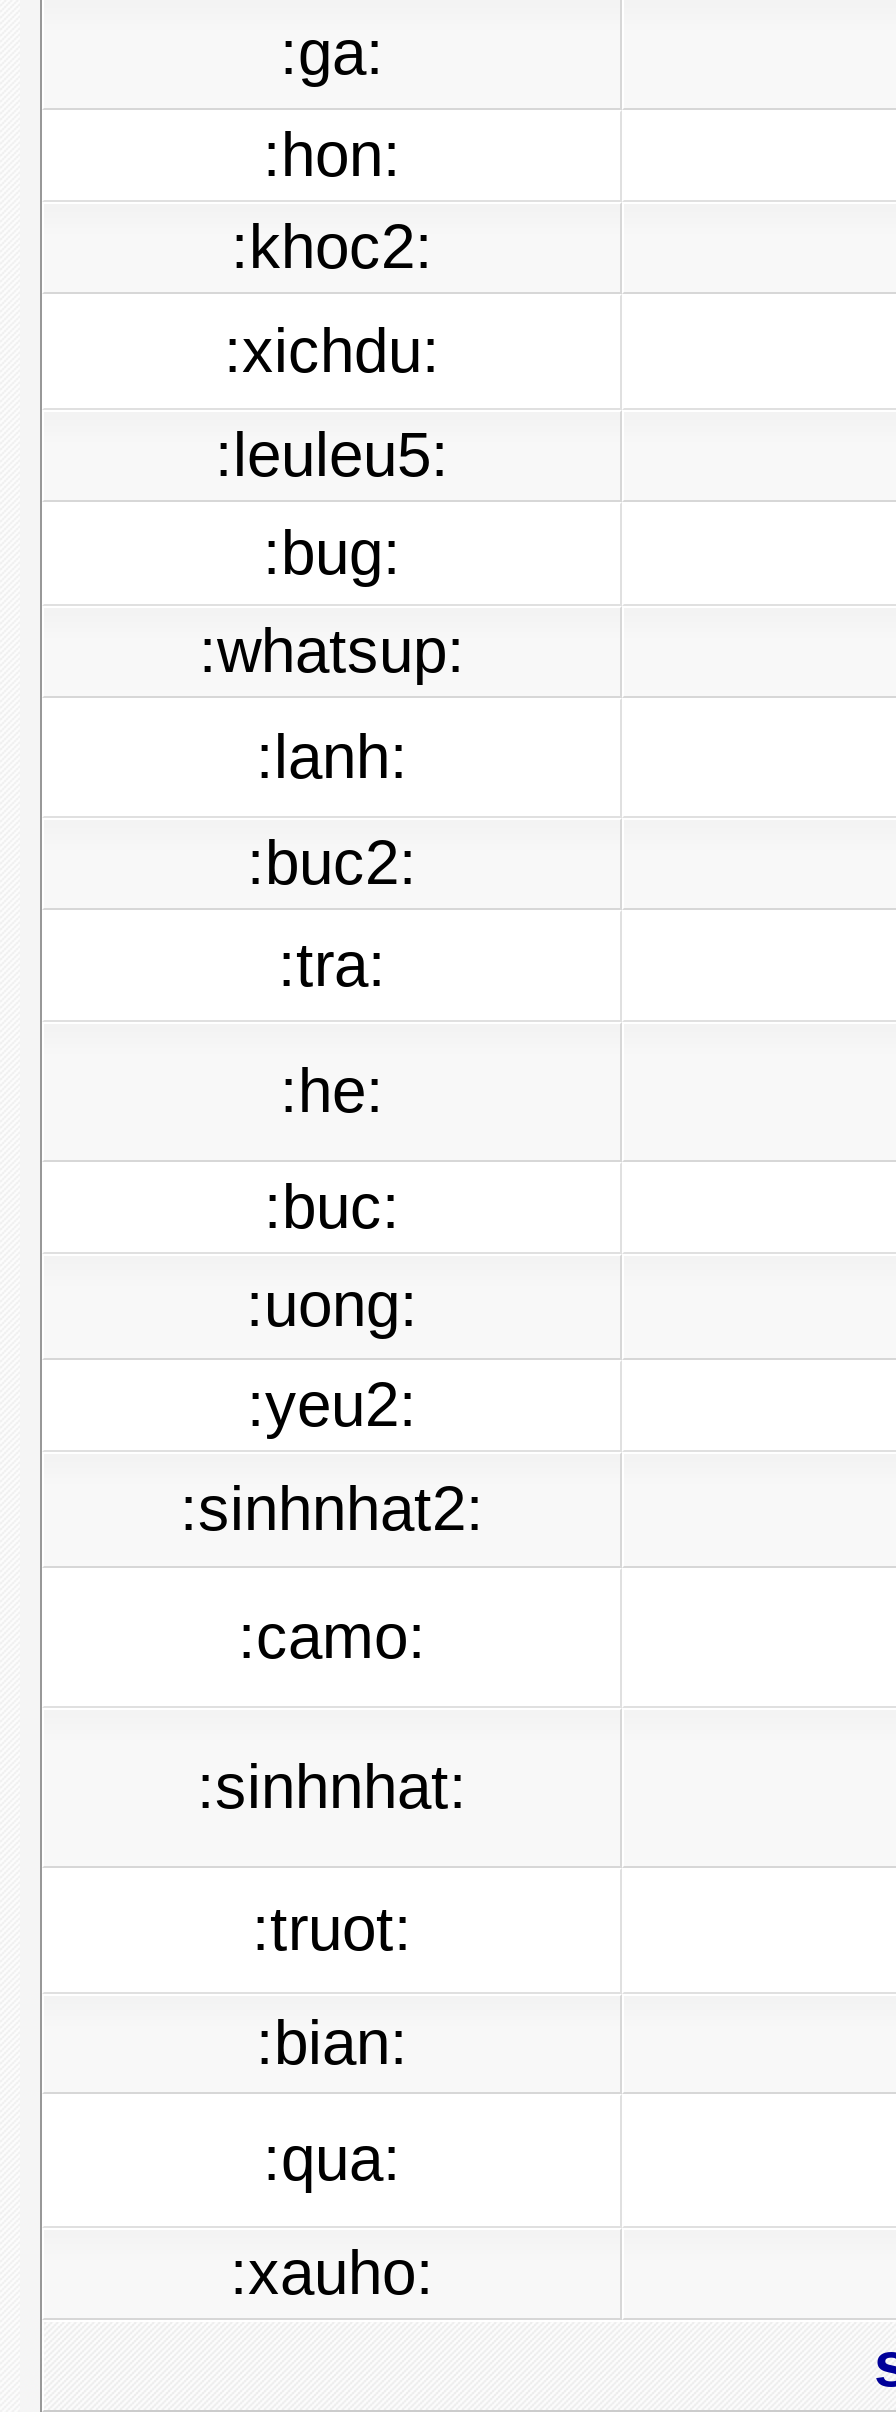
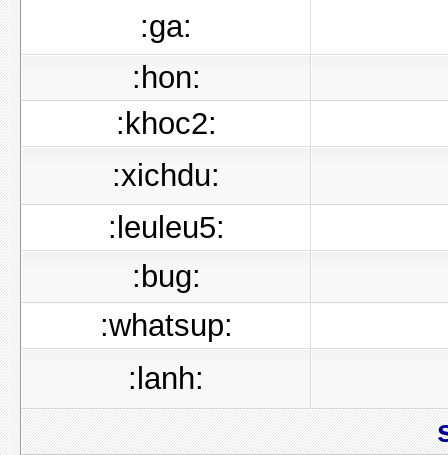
- :buc2:
- :tra:
- :he:
- :buc:
- :uong:
- :yeu2:
- :sinhnhat2:
- :camo:
- :sinhnhat:
- :truot:
- :bian:
- :qua:
- :xauho:
